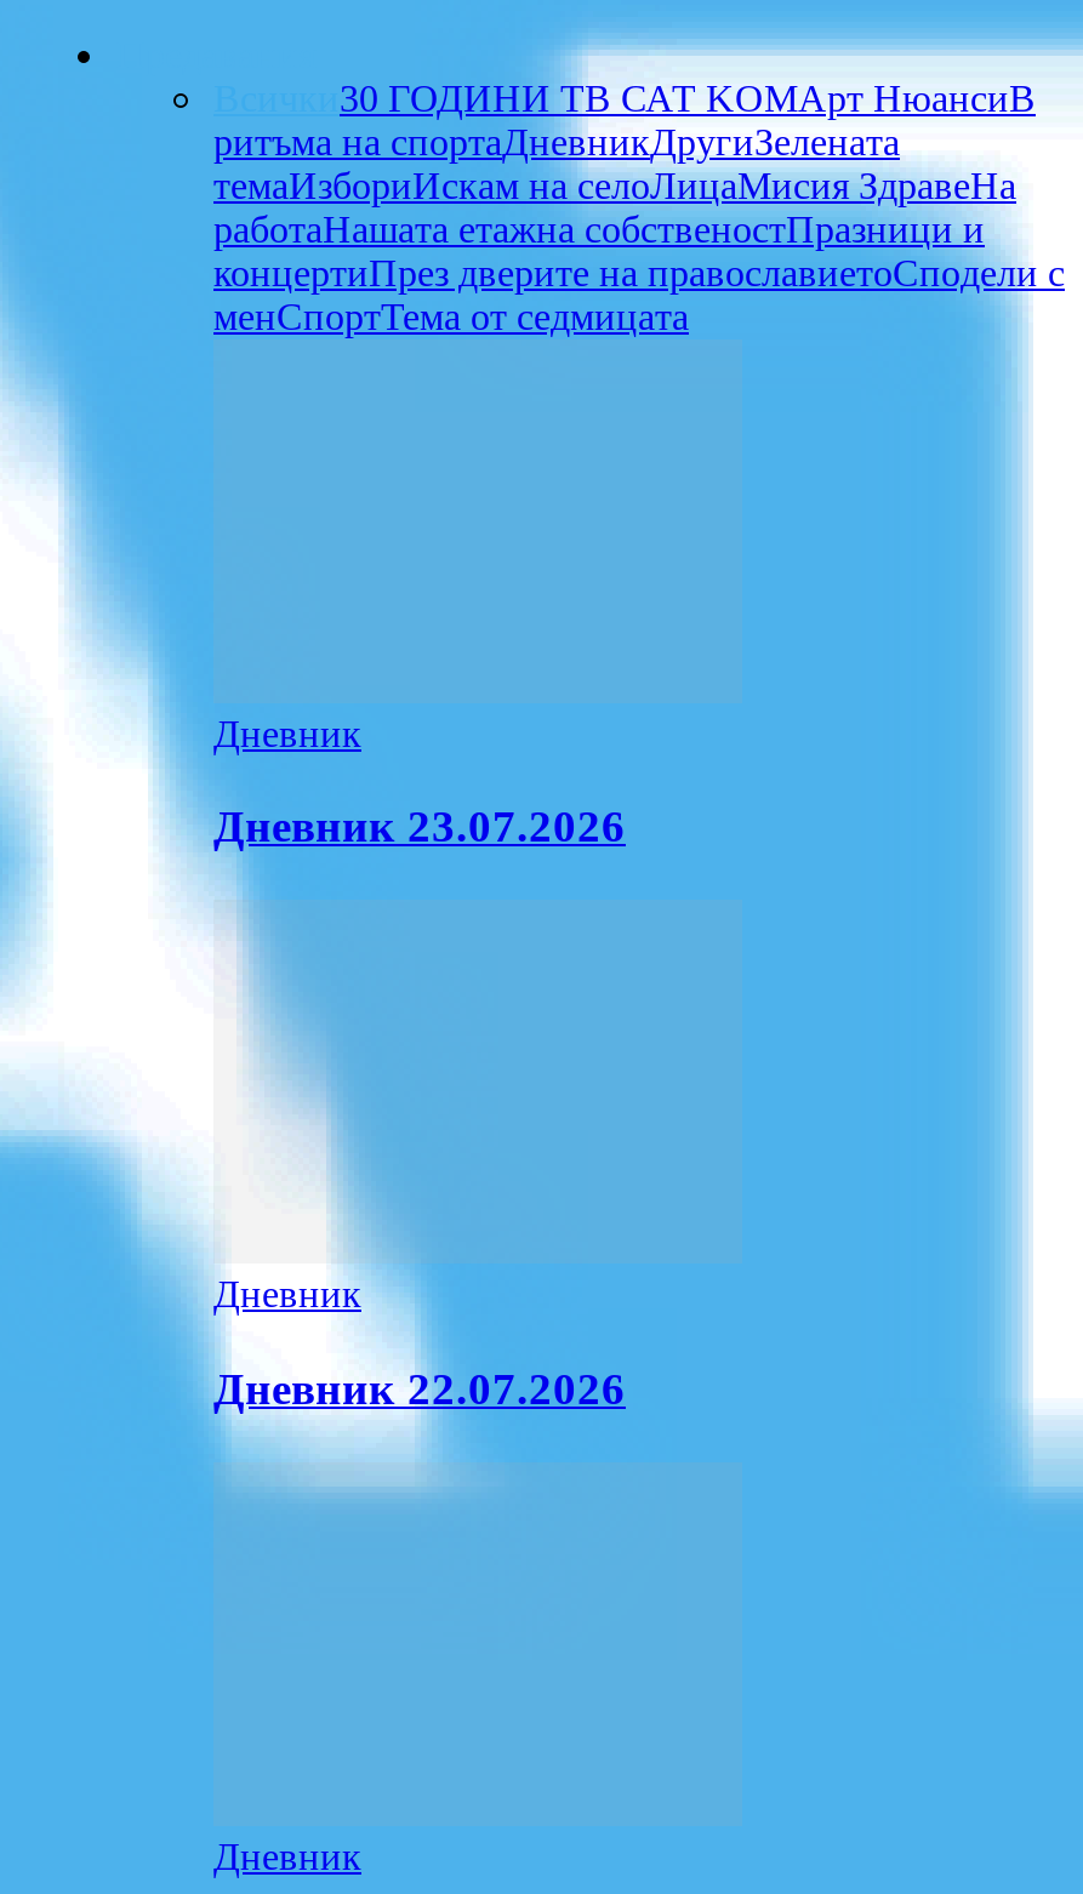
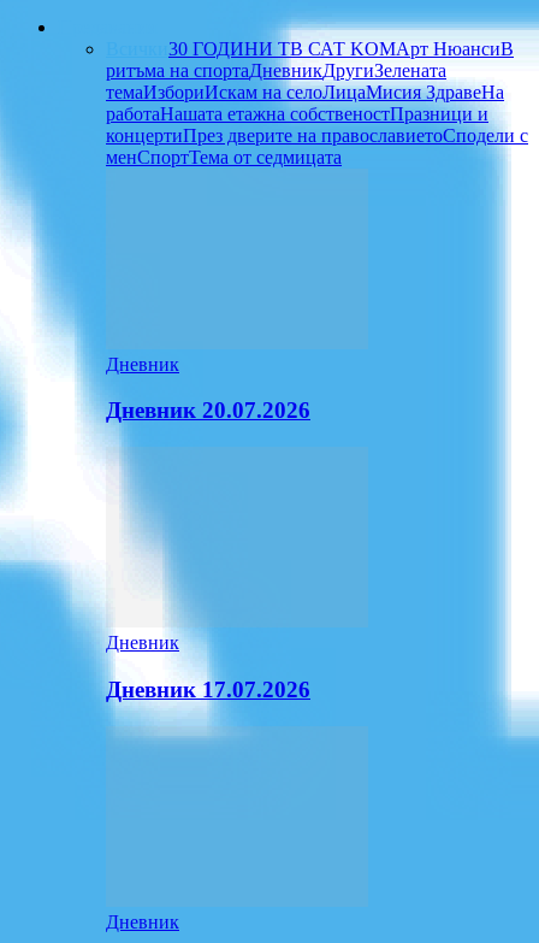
- Дневник 23.07.2026
+ Дневник 20.07.2026

- Дневник 22.07.2026
+ Дневник 17.07.2026
